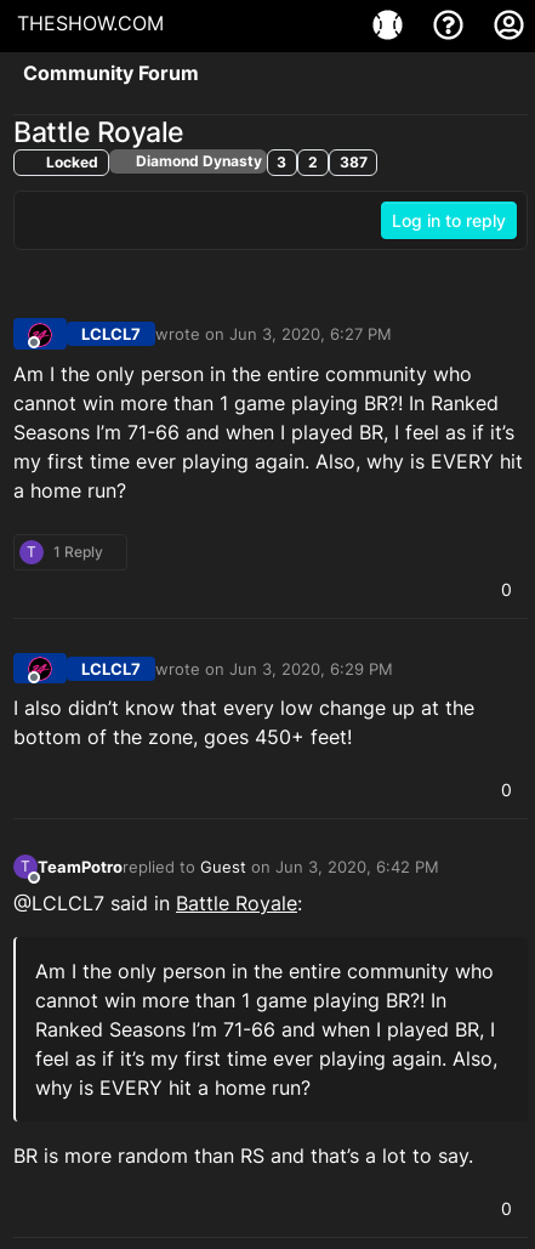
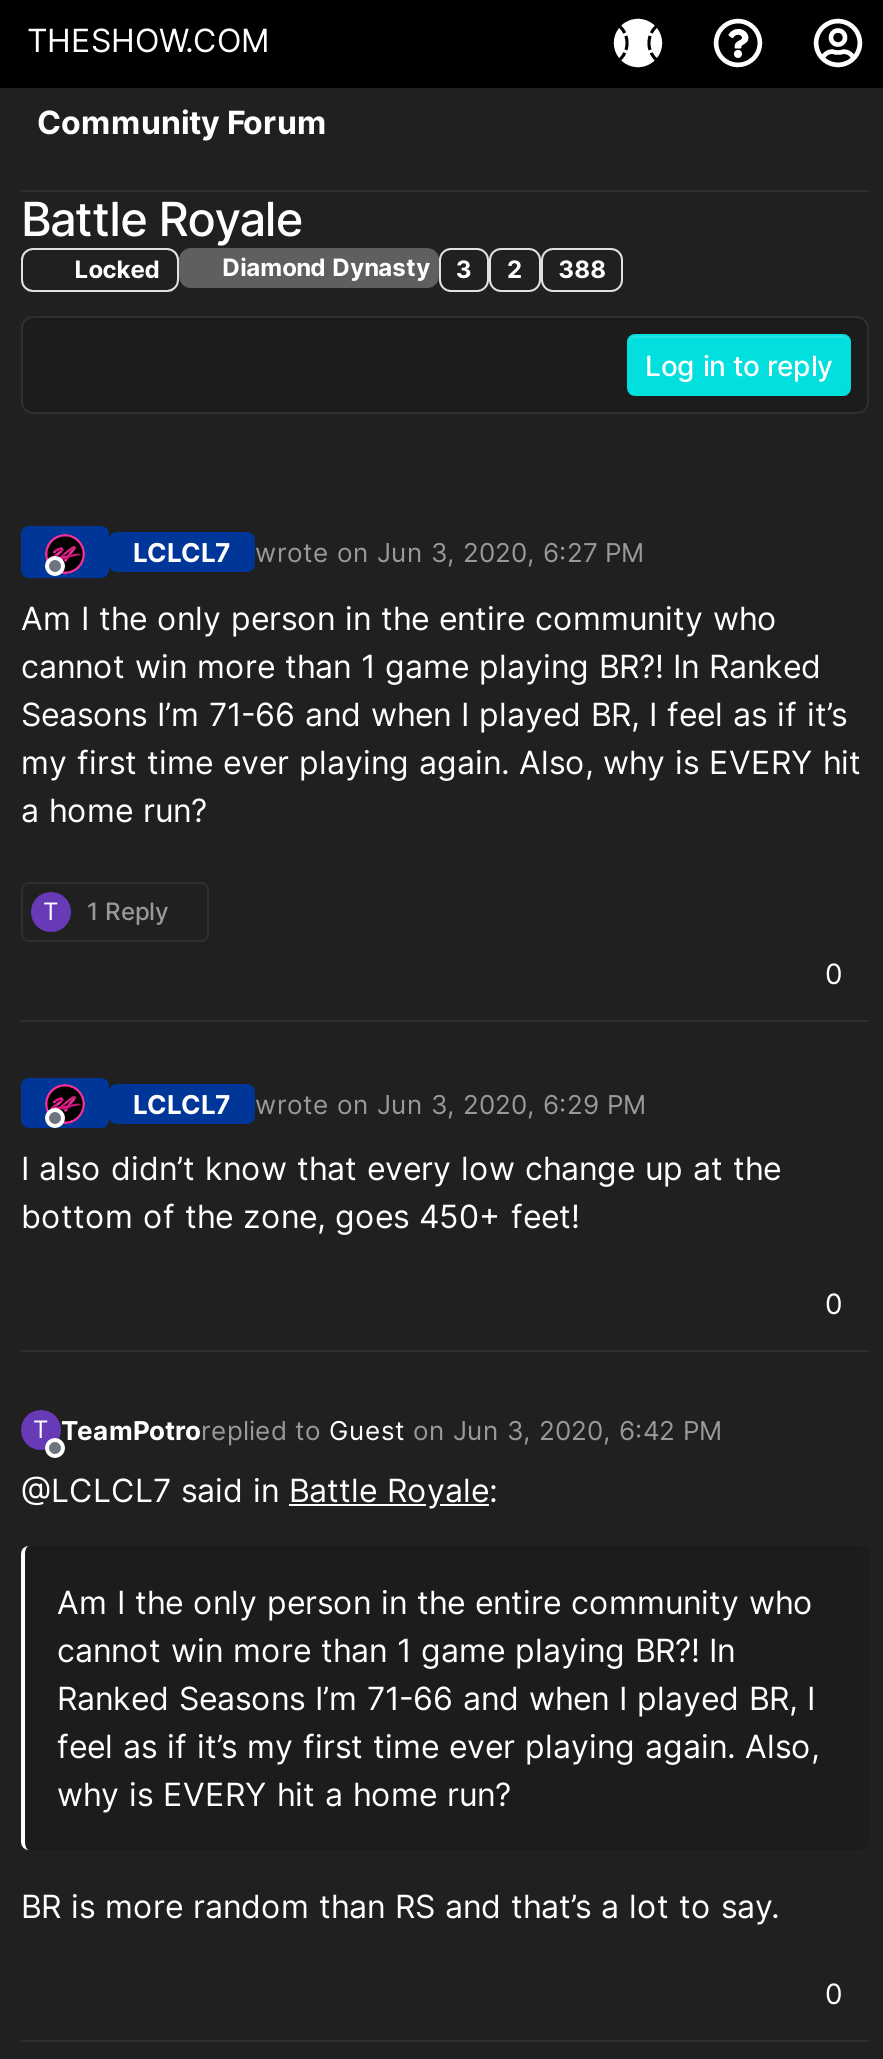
- Locked Diamond Dynasty 3 2 387
+ Locked Diamond Dynasty 3 2 388
